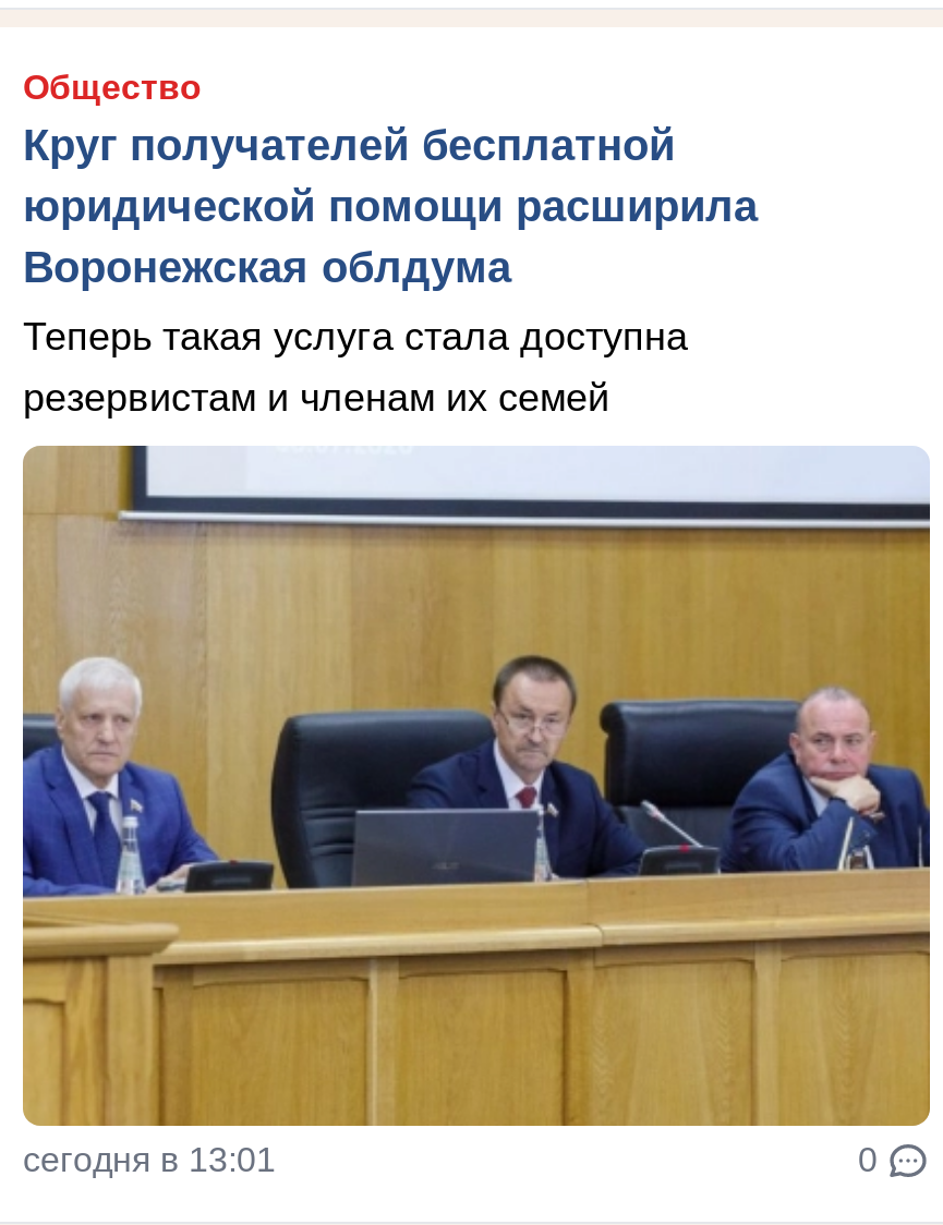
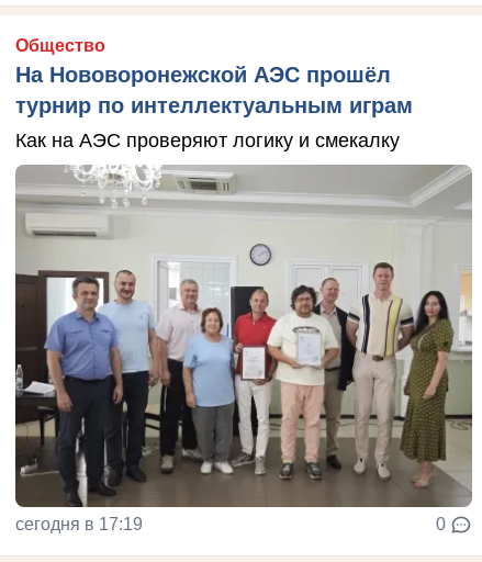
- Круг получателей бесплатной
- юридической помощи расширила
- Воронежская облдума
+ На Нововоронежской АЭС прошёл
+ турнир по интеллектуальным играм

- Теперь такая услуга стала доступна
- резервистам и членам их семей
+ Как на АЭС проверяют логику и смекалку

- [image]
- сегодня в 13:01
+ [image]
+ сегодня в 17:19
